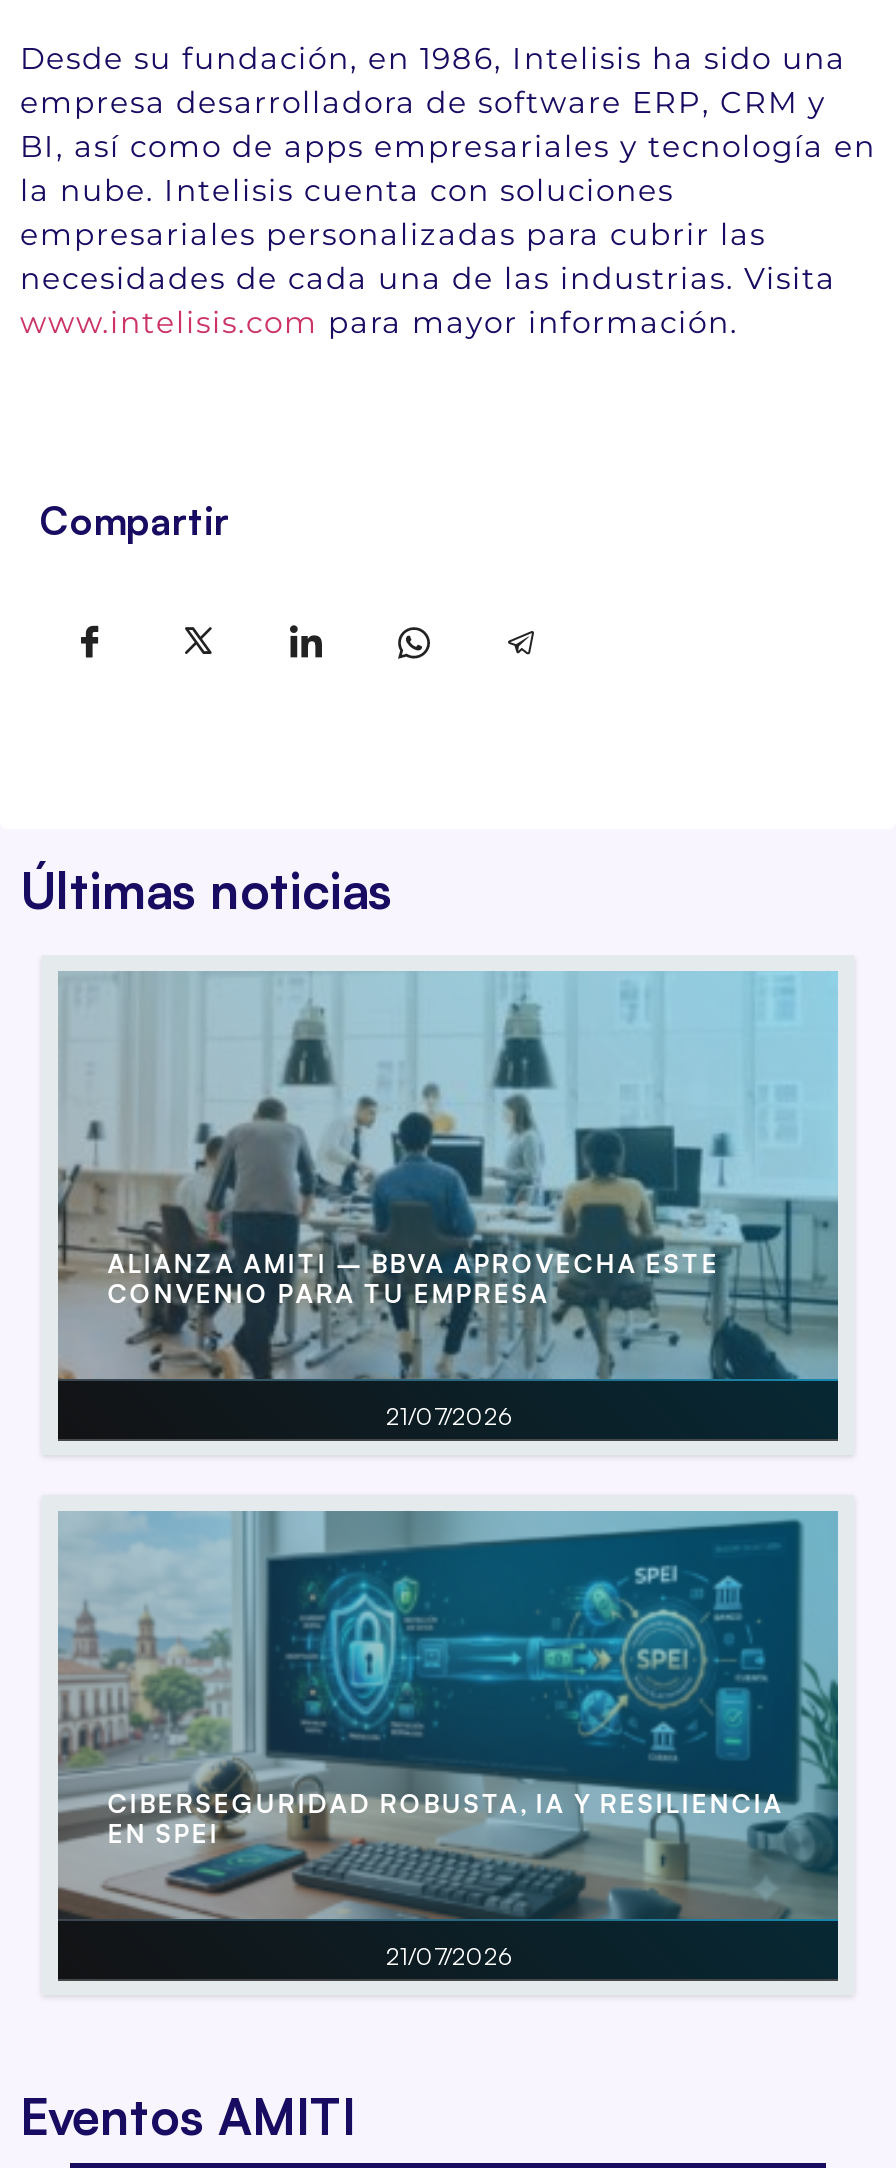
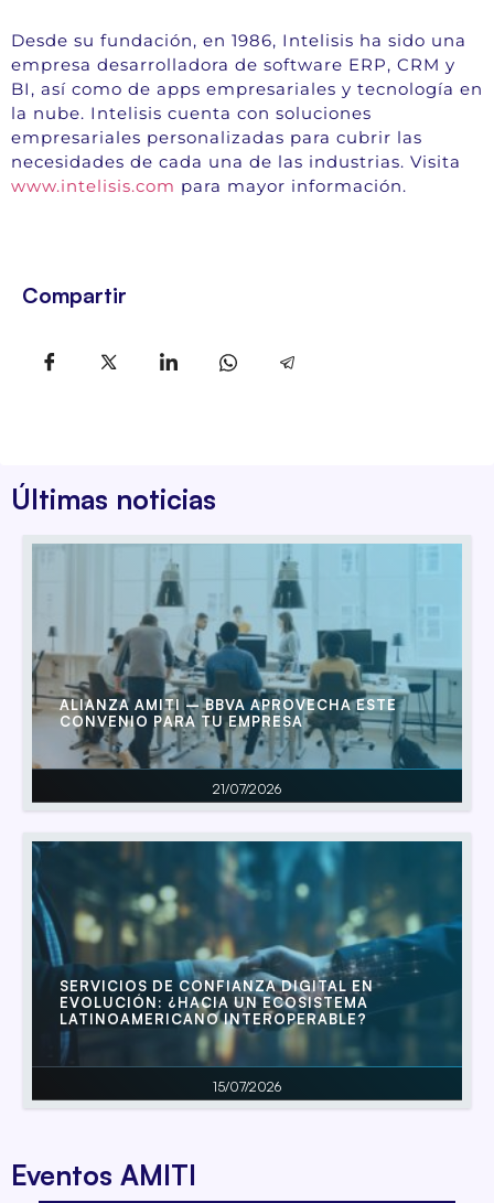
- [image]
- CIBERSEGURIDAD ROBUSTA, IA Y RESILIENCIA
- EN SPEI
+ [image]
+ SERVICIOS DE CONFIANZA DIGITAL EN
+ EVOLUCIÓN: ¿HACIA UN ECOSISTEMA
+ LATINOAMERICANO INTEROPERABLE?

- 21/07/2026
+ 15/07/2026
